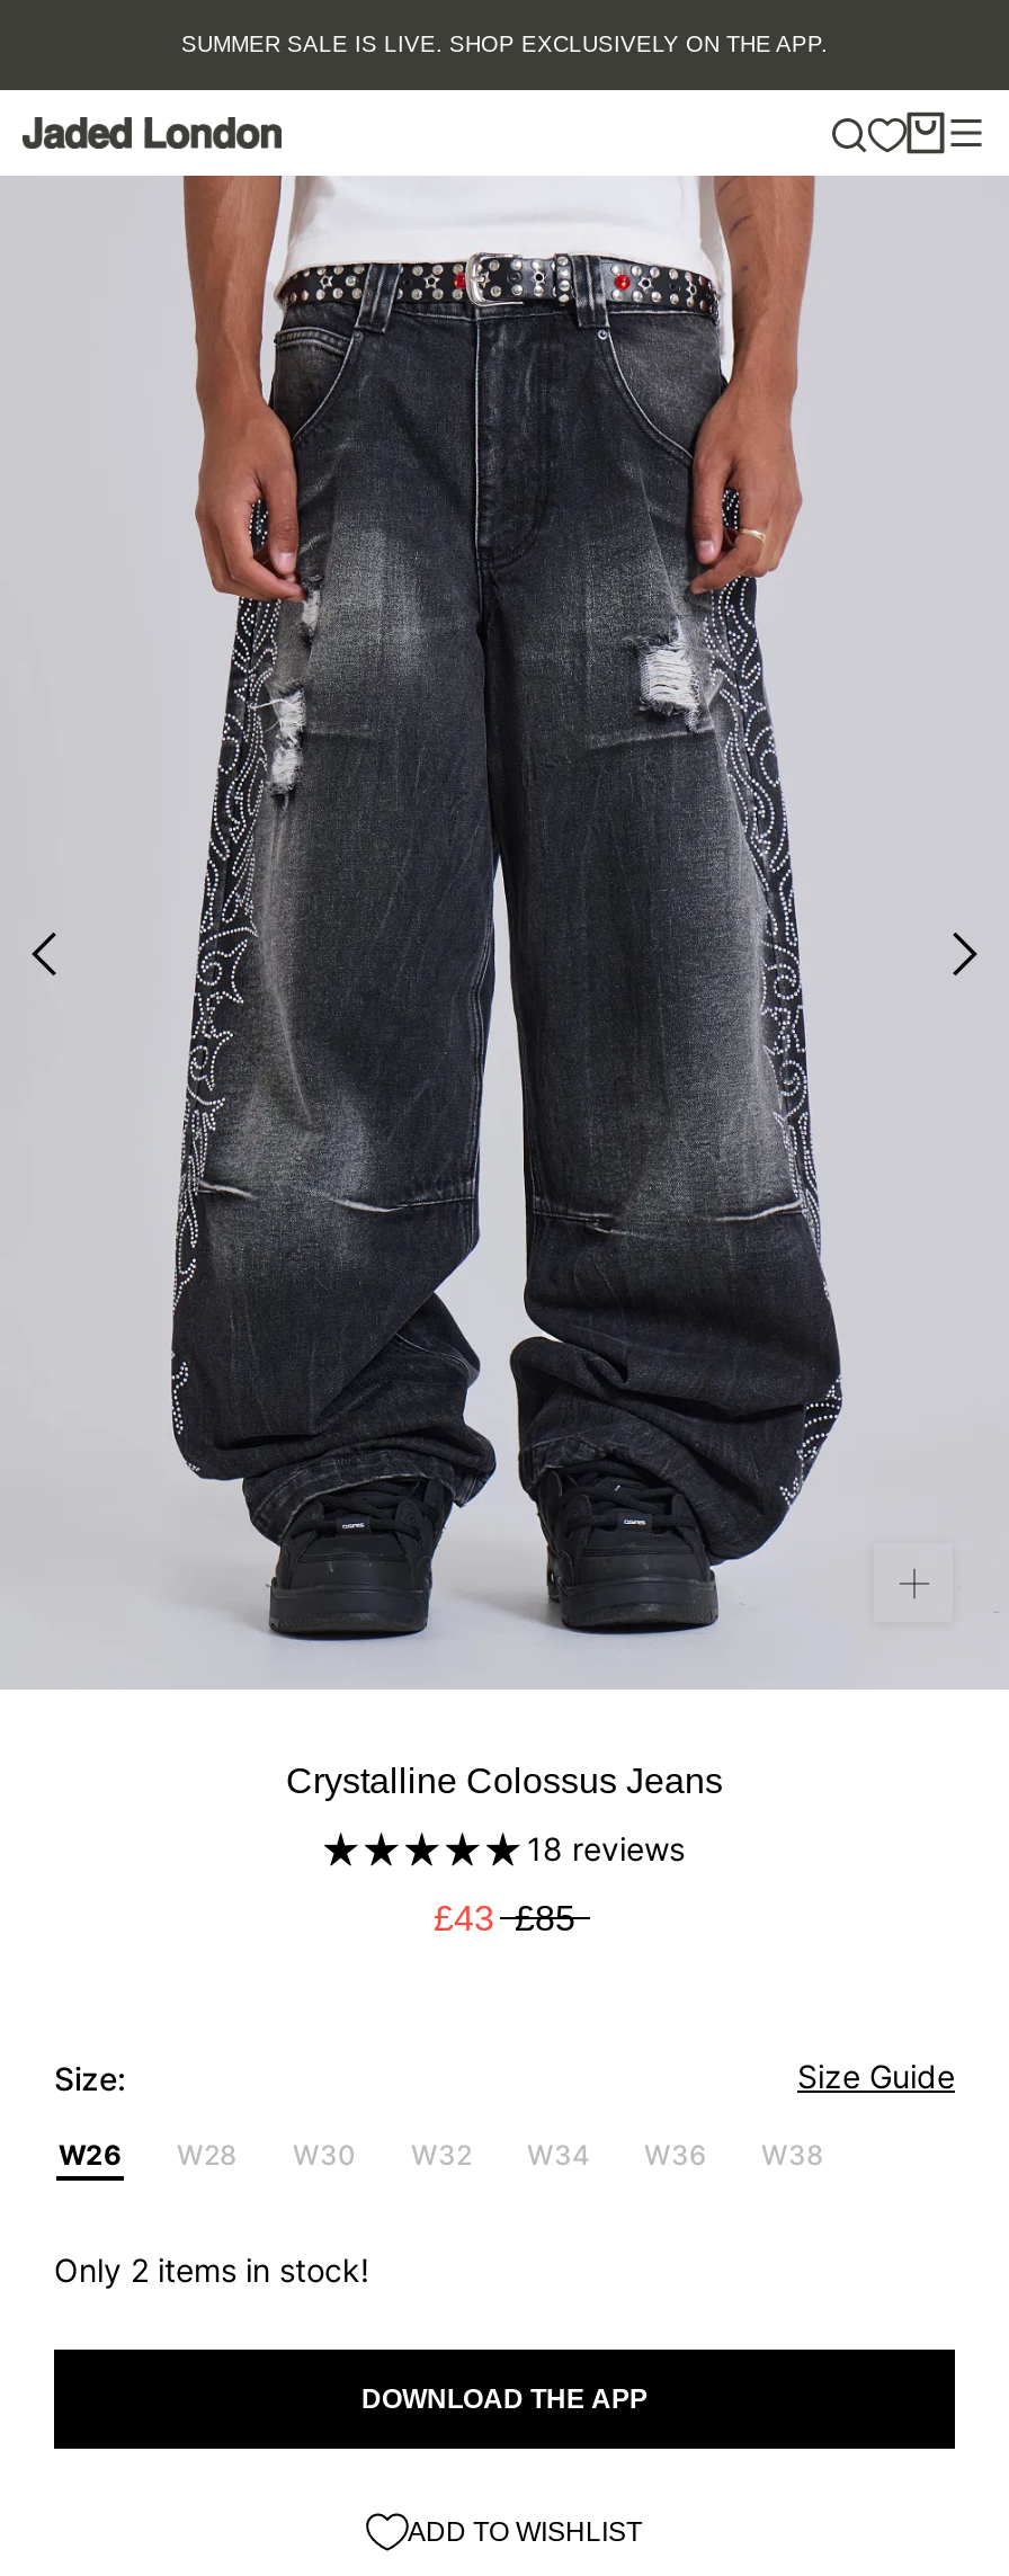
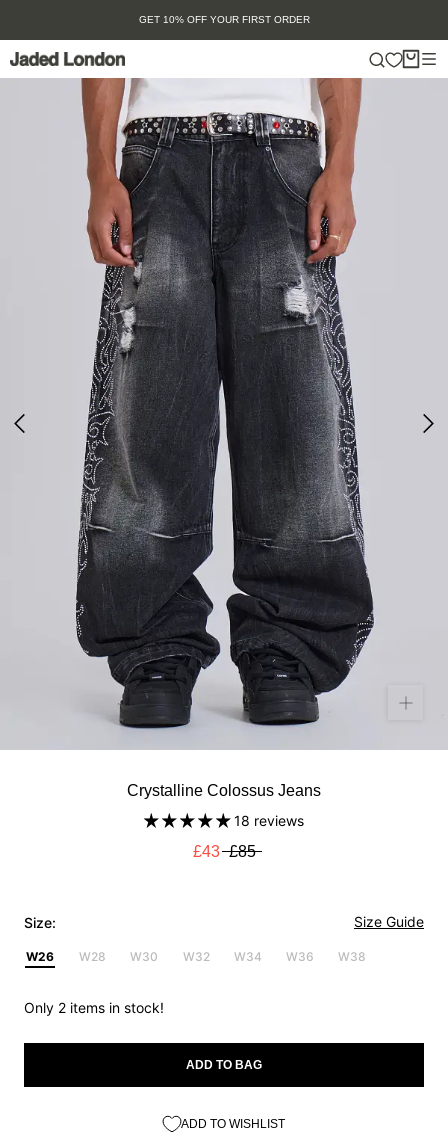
- SUMMER SALE IS LIVE. SHOP EXCLUSIVELY ON THE APP.
+ GET 10% OFF YOUR FIRST ORDER

- DOWNLOAD THE APP
+ ADD TO BAG
